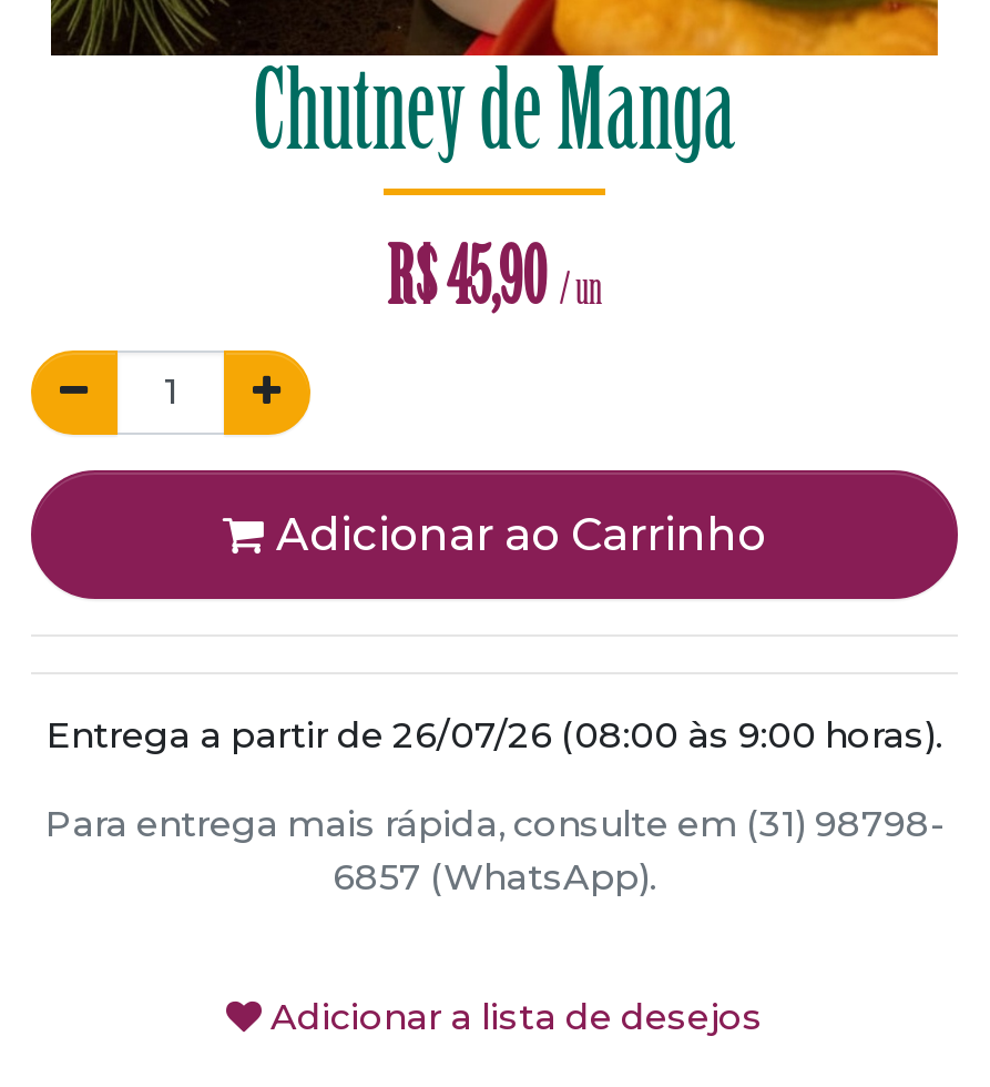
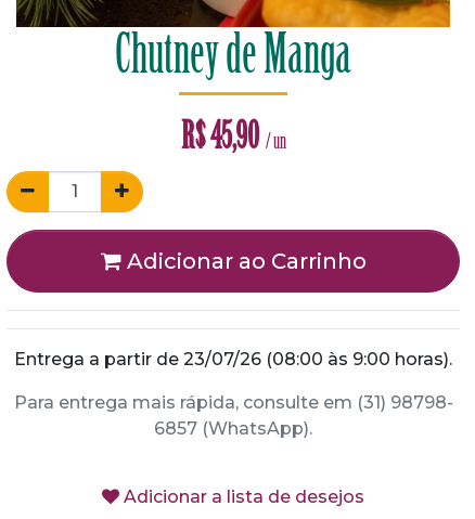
- Entrega a partir de 26/07/26 (08:00 às 9:00 horas).
+ Entrega a partir de 23/07/26 (08:00 às 9:00 horas).
